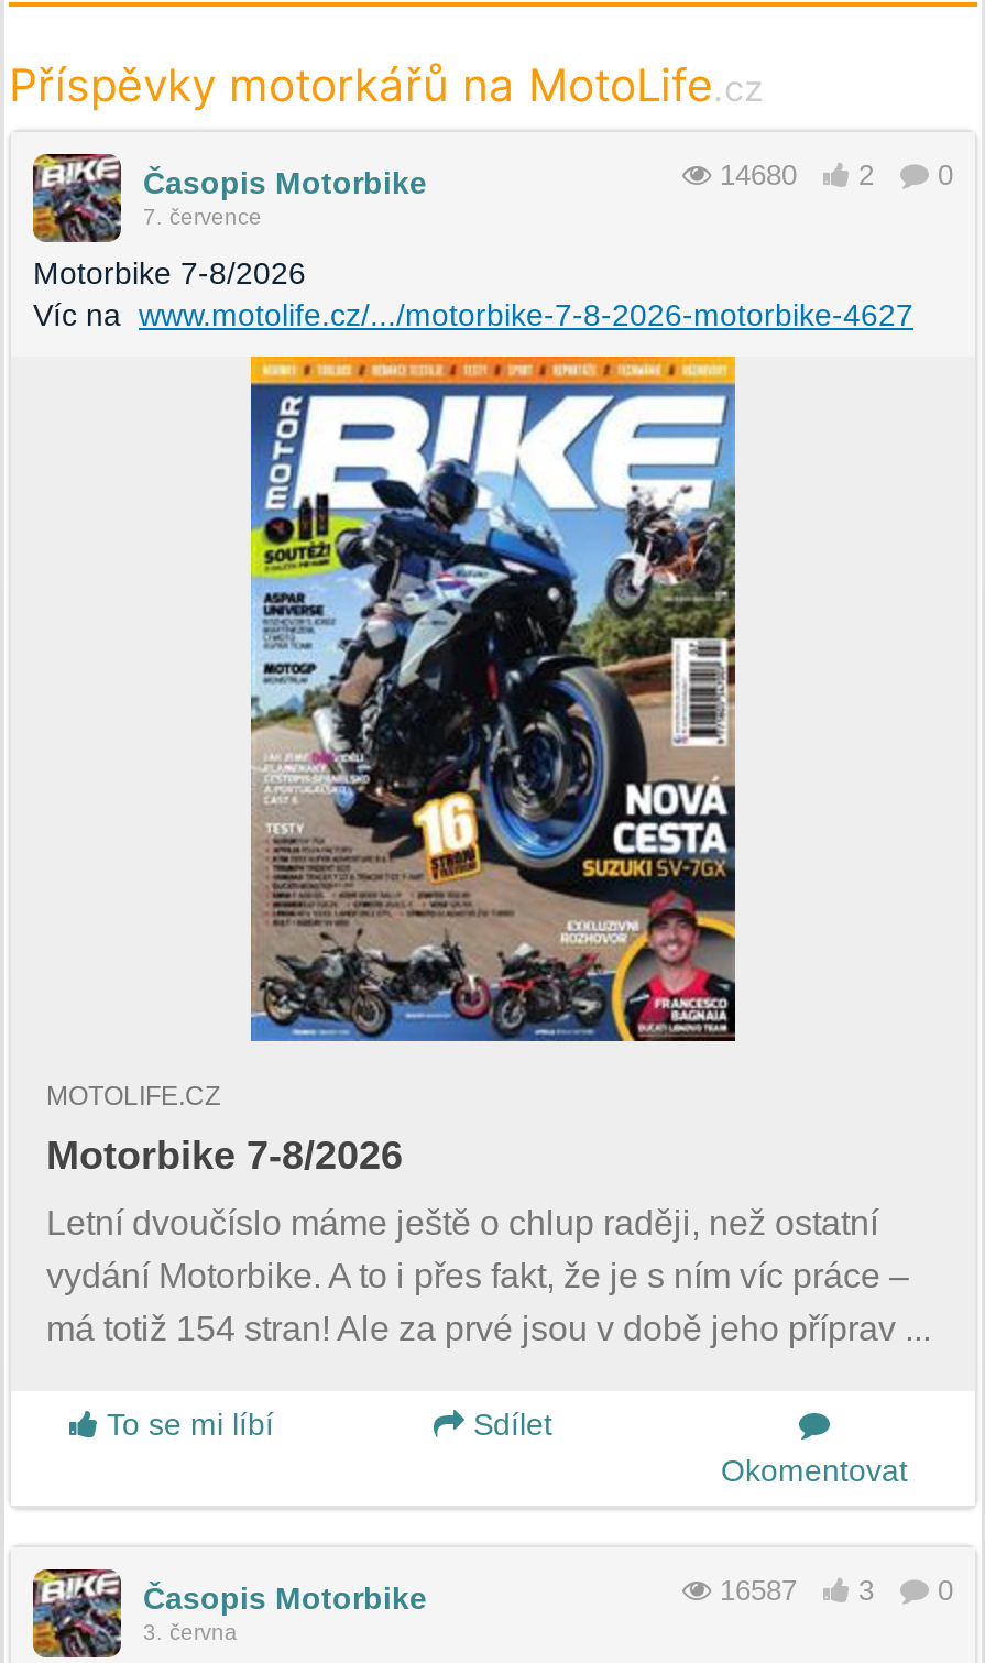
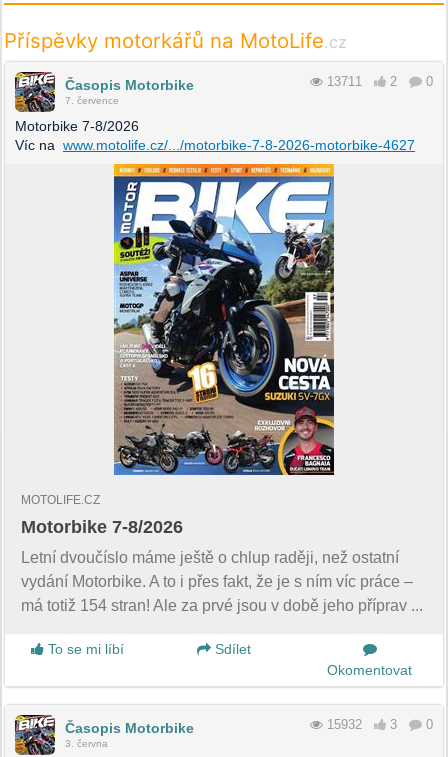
- 14680 2 0
+ 13711 2 0

- 16587 3 0
+ 15932 3 0
